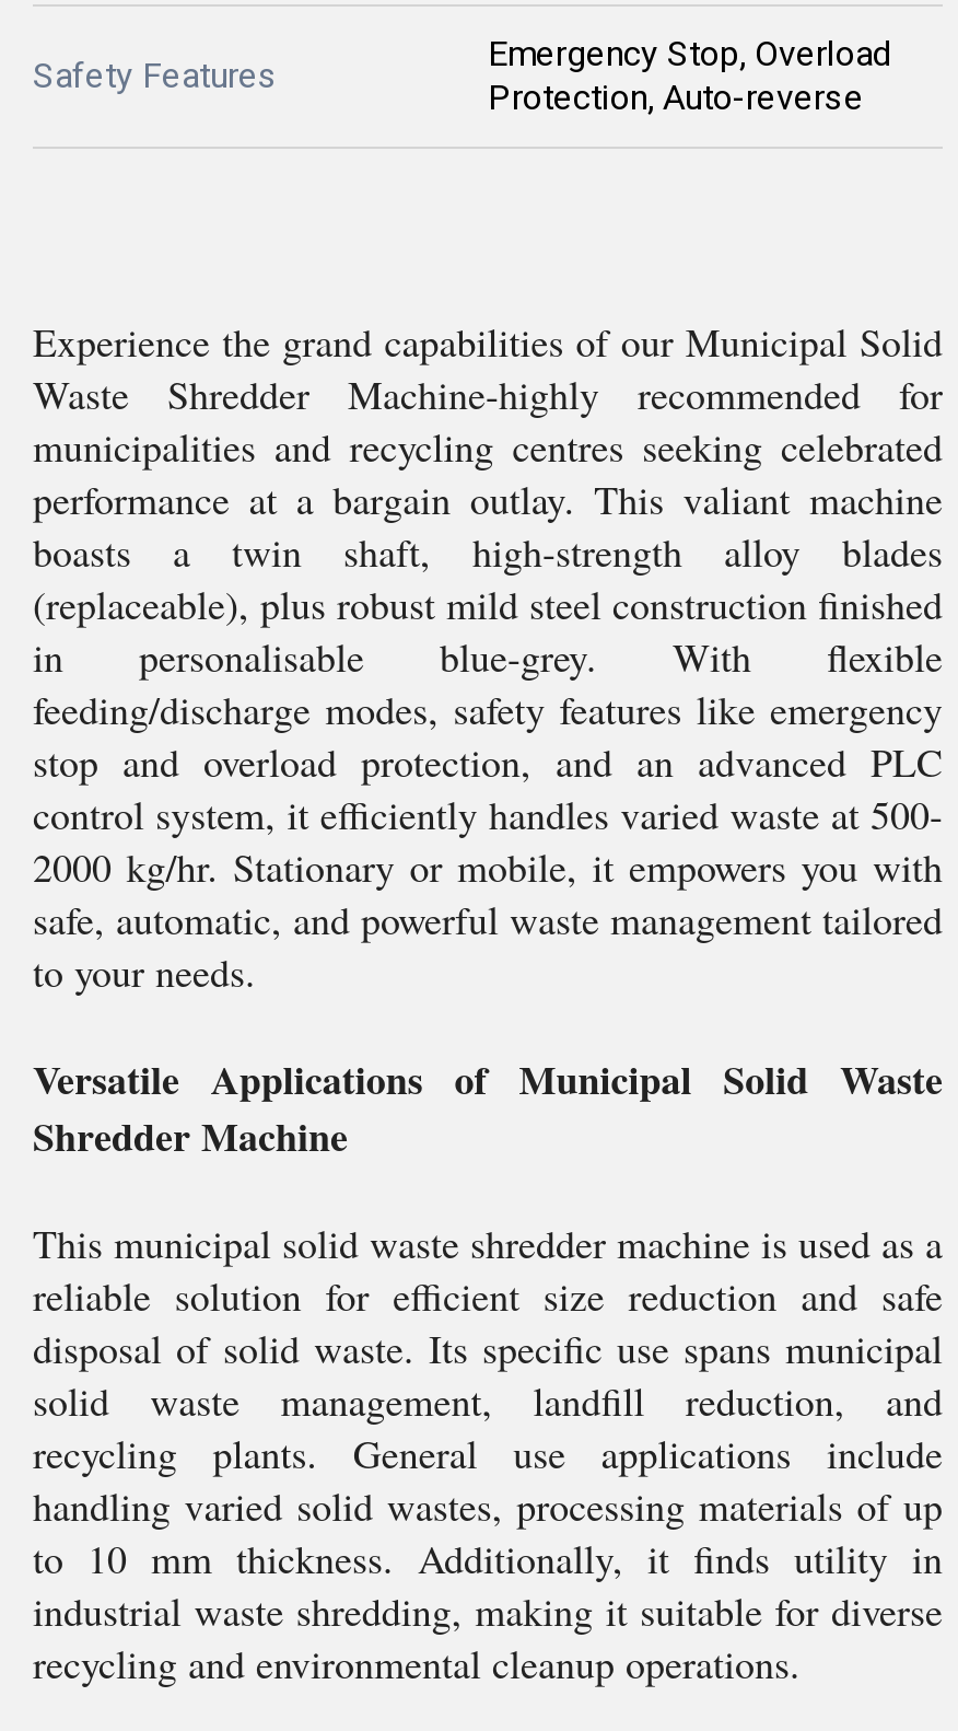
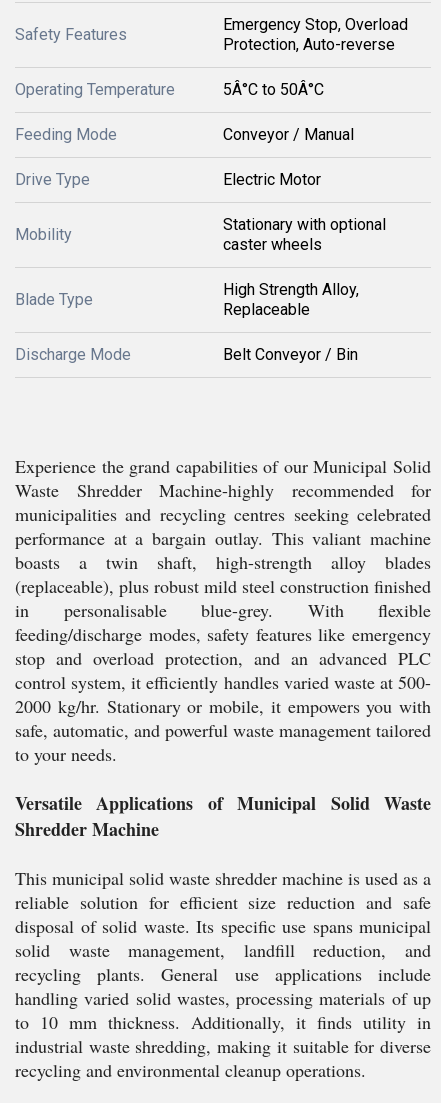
+ Operating Temperature
+ 5Â°C to 50Â°C
+ Feeding Mode
+ Conveyor / Manual
+ Drive Type
+ Electric Motor
+ Mobility

+ Stationary with optional
+ caster wheels
+ Blade Type

+ High Strength Alloy,
+ Replaceable
+ Discharge Mode
+ Belt Conveyor / Bin
